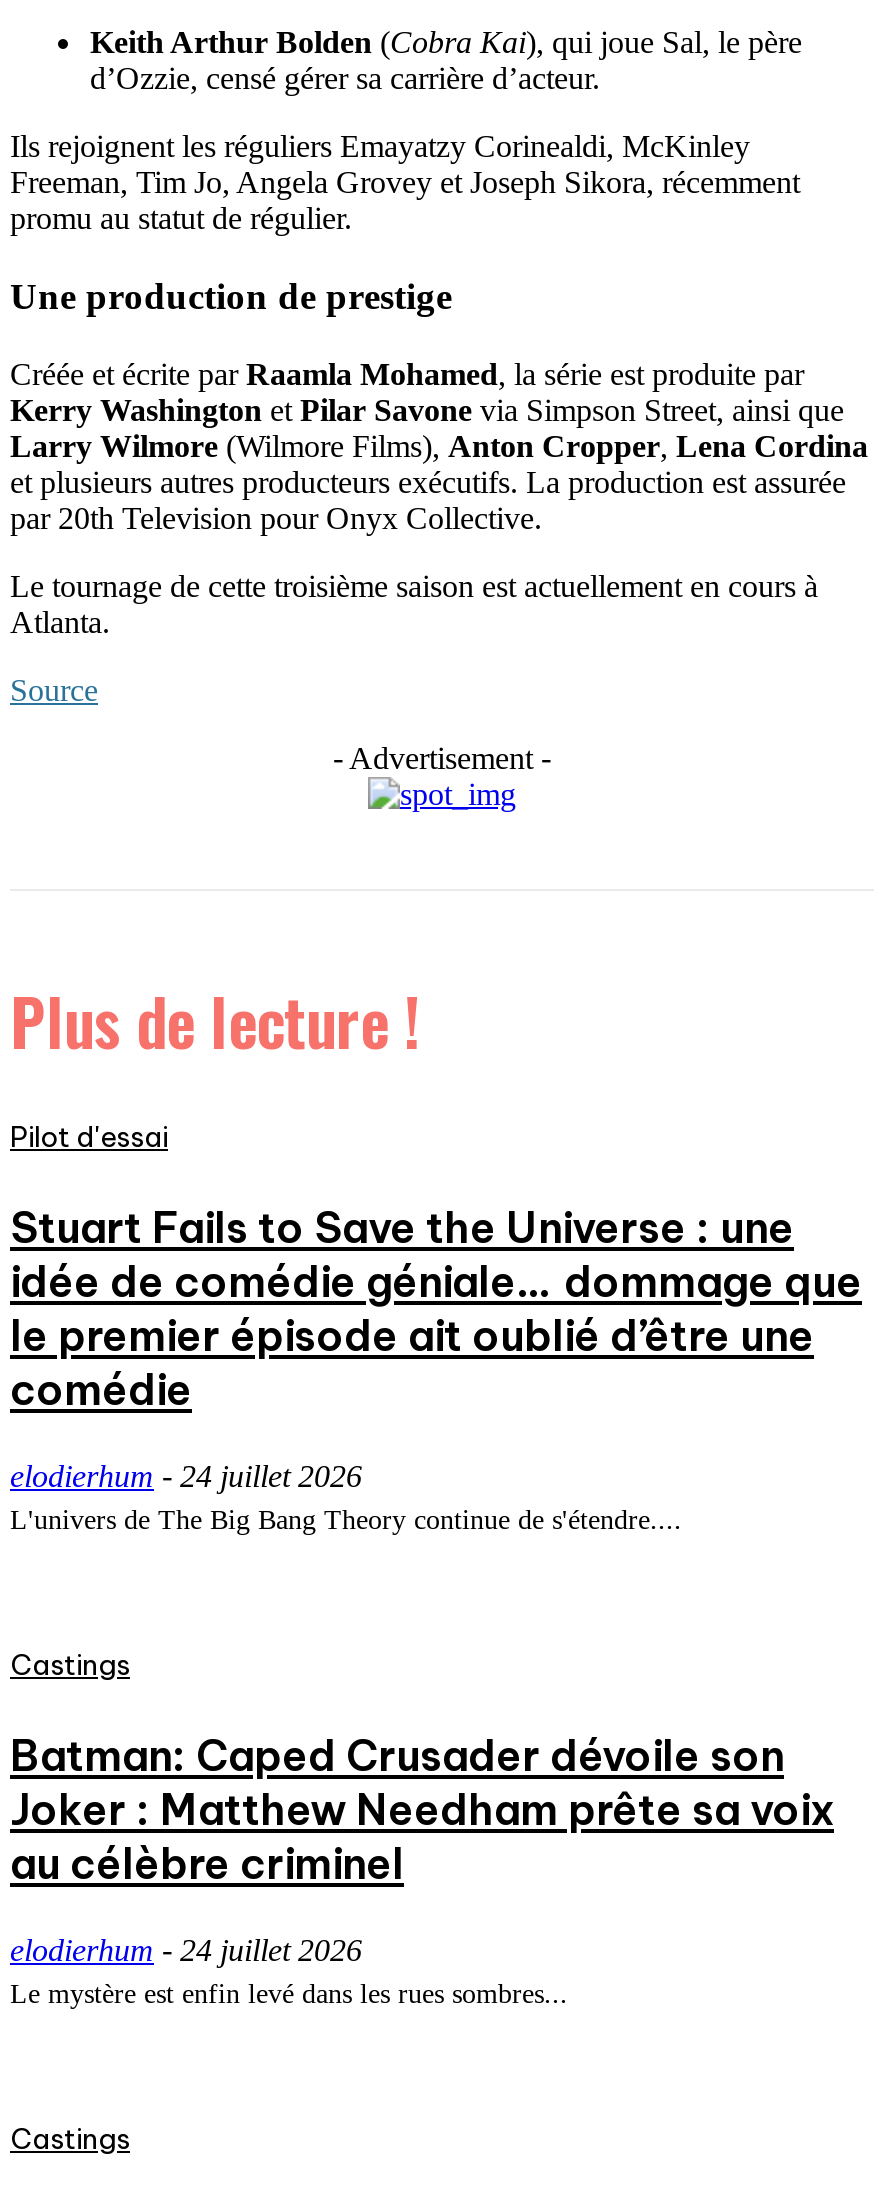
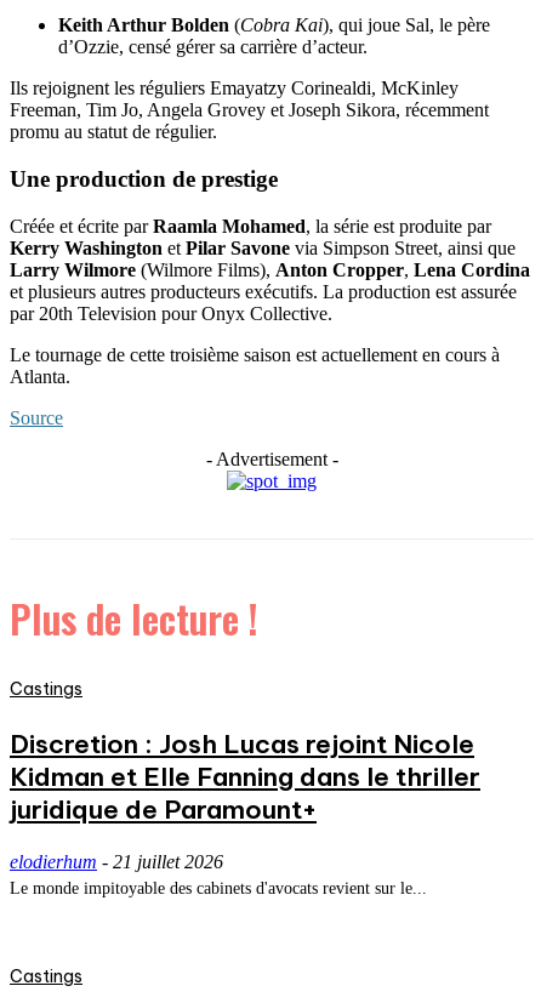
- Pilot d'essai
- Stuart Fails to Save the Universe : une
- idée de comédie géniale… dommage que
- le premier épisode ait oublié d’être une
- comédie
- elodierhum - 24 juillet 2026
- L'univers de The Big Bang Theory continue de s'étendre....

- Batman: Caped Crusader dévoile son
- Joker : Matthew Needham prête sa voix
- au célèbre criminel
+ Discretion : Josh Lucas rejoint Nicole
+ Kidman et Elle Fanning dans le thriller
+ juridique de Paramount+

- elodierhum - 24 juillet 2026
- Le mystère est enfin levé dans les rues sombres...
+ elodierhum - 21 juillet 2026
+ Le monde impitoyable des cabinets d'avocats revient sur le...
